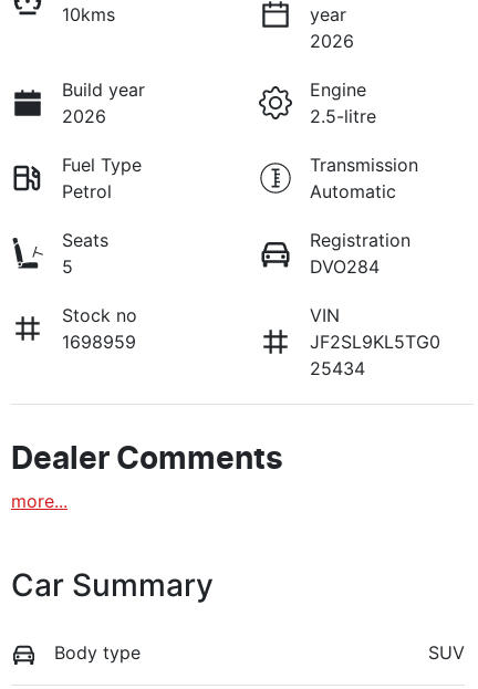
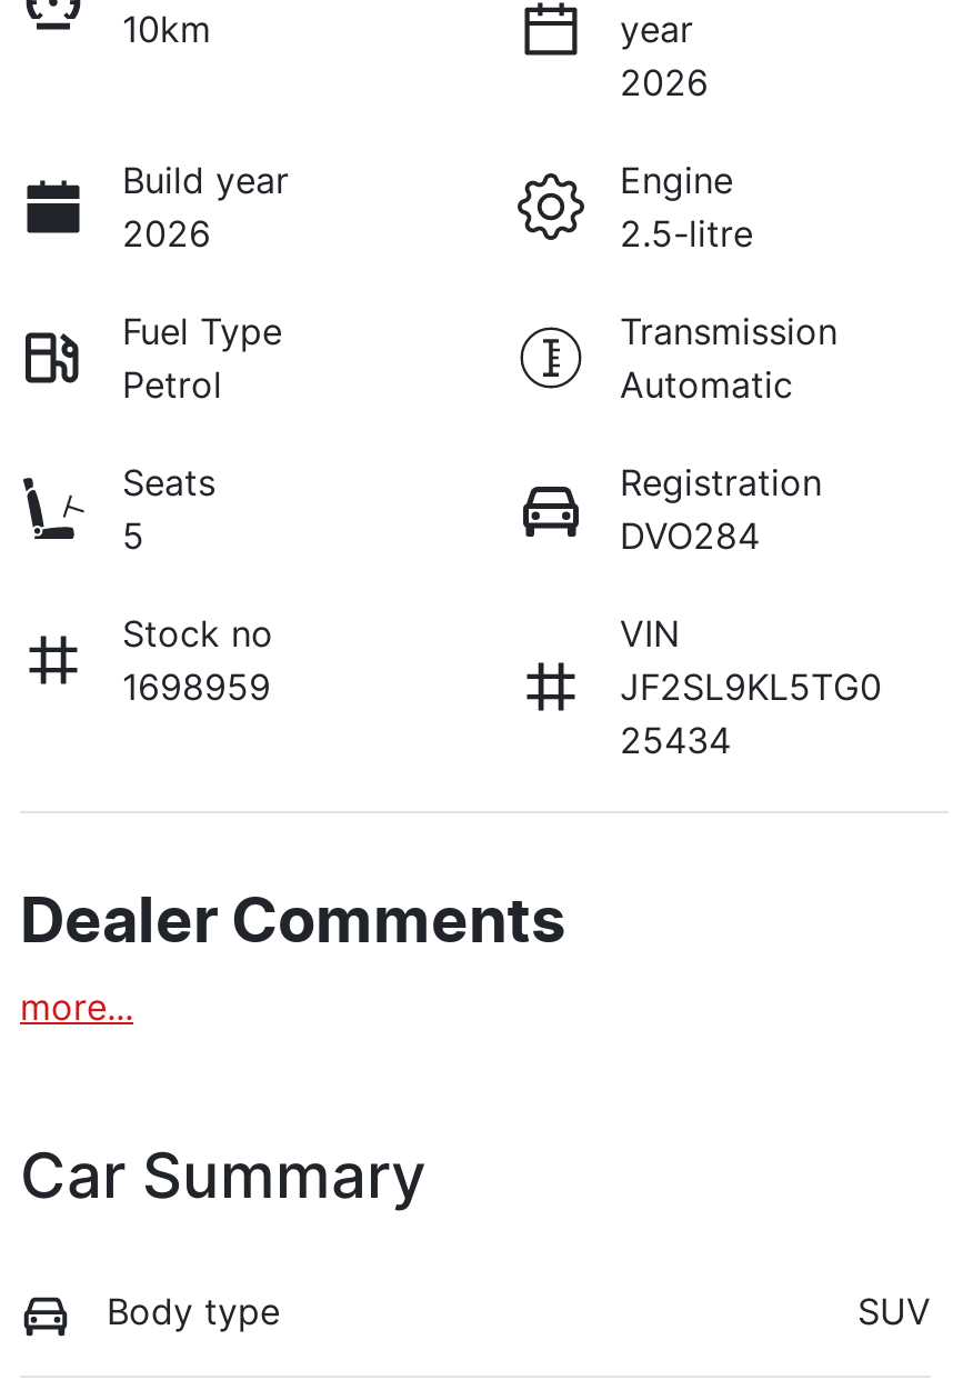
- 10kms
+ 10km
